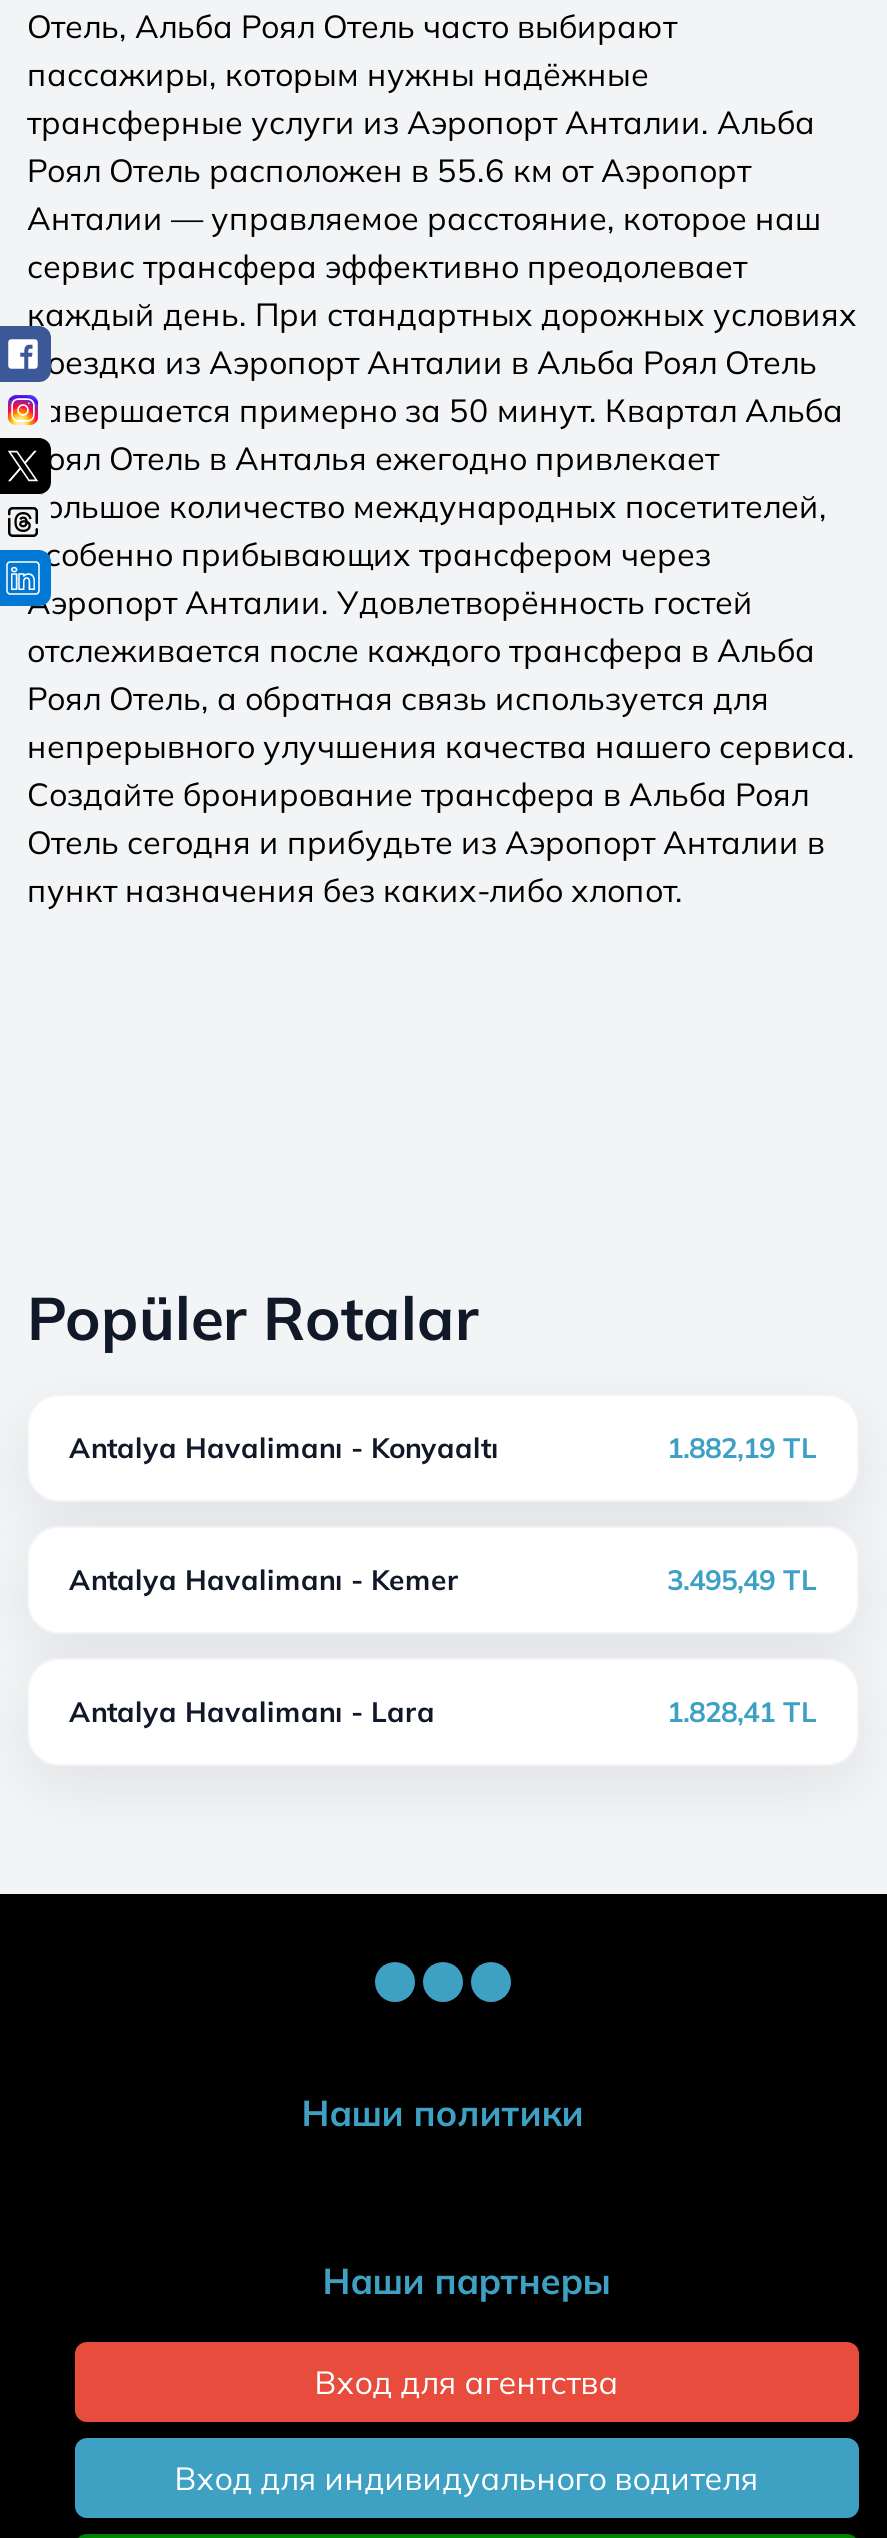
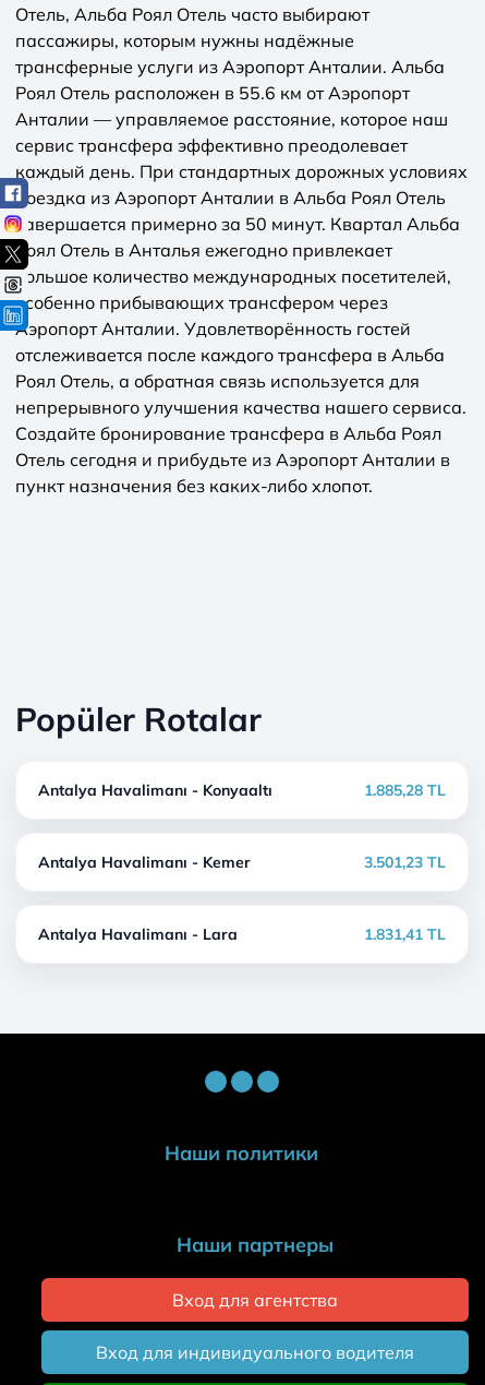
- 1.882,19 TL
+ 1.885,28 TL

- 3.495,49 TL
+ 3.501,23 TL

- 1.828,41 TL
+ 1.831,41 TL
